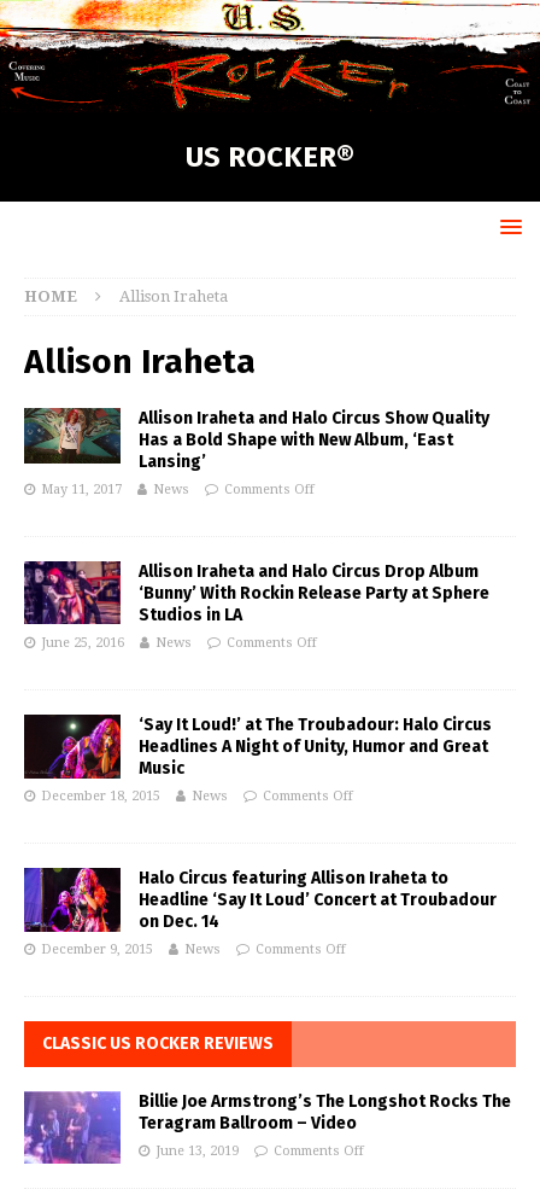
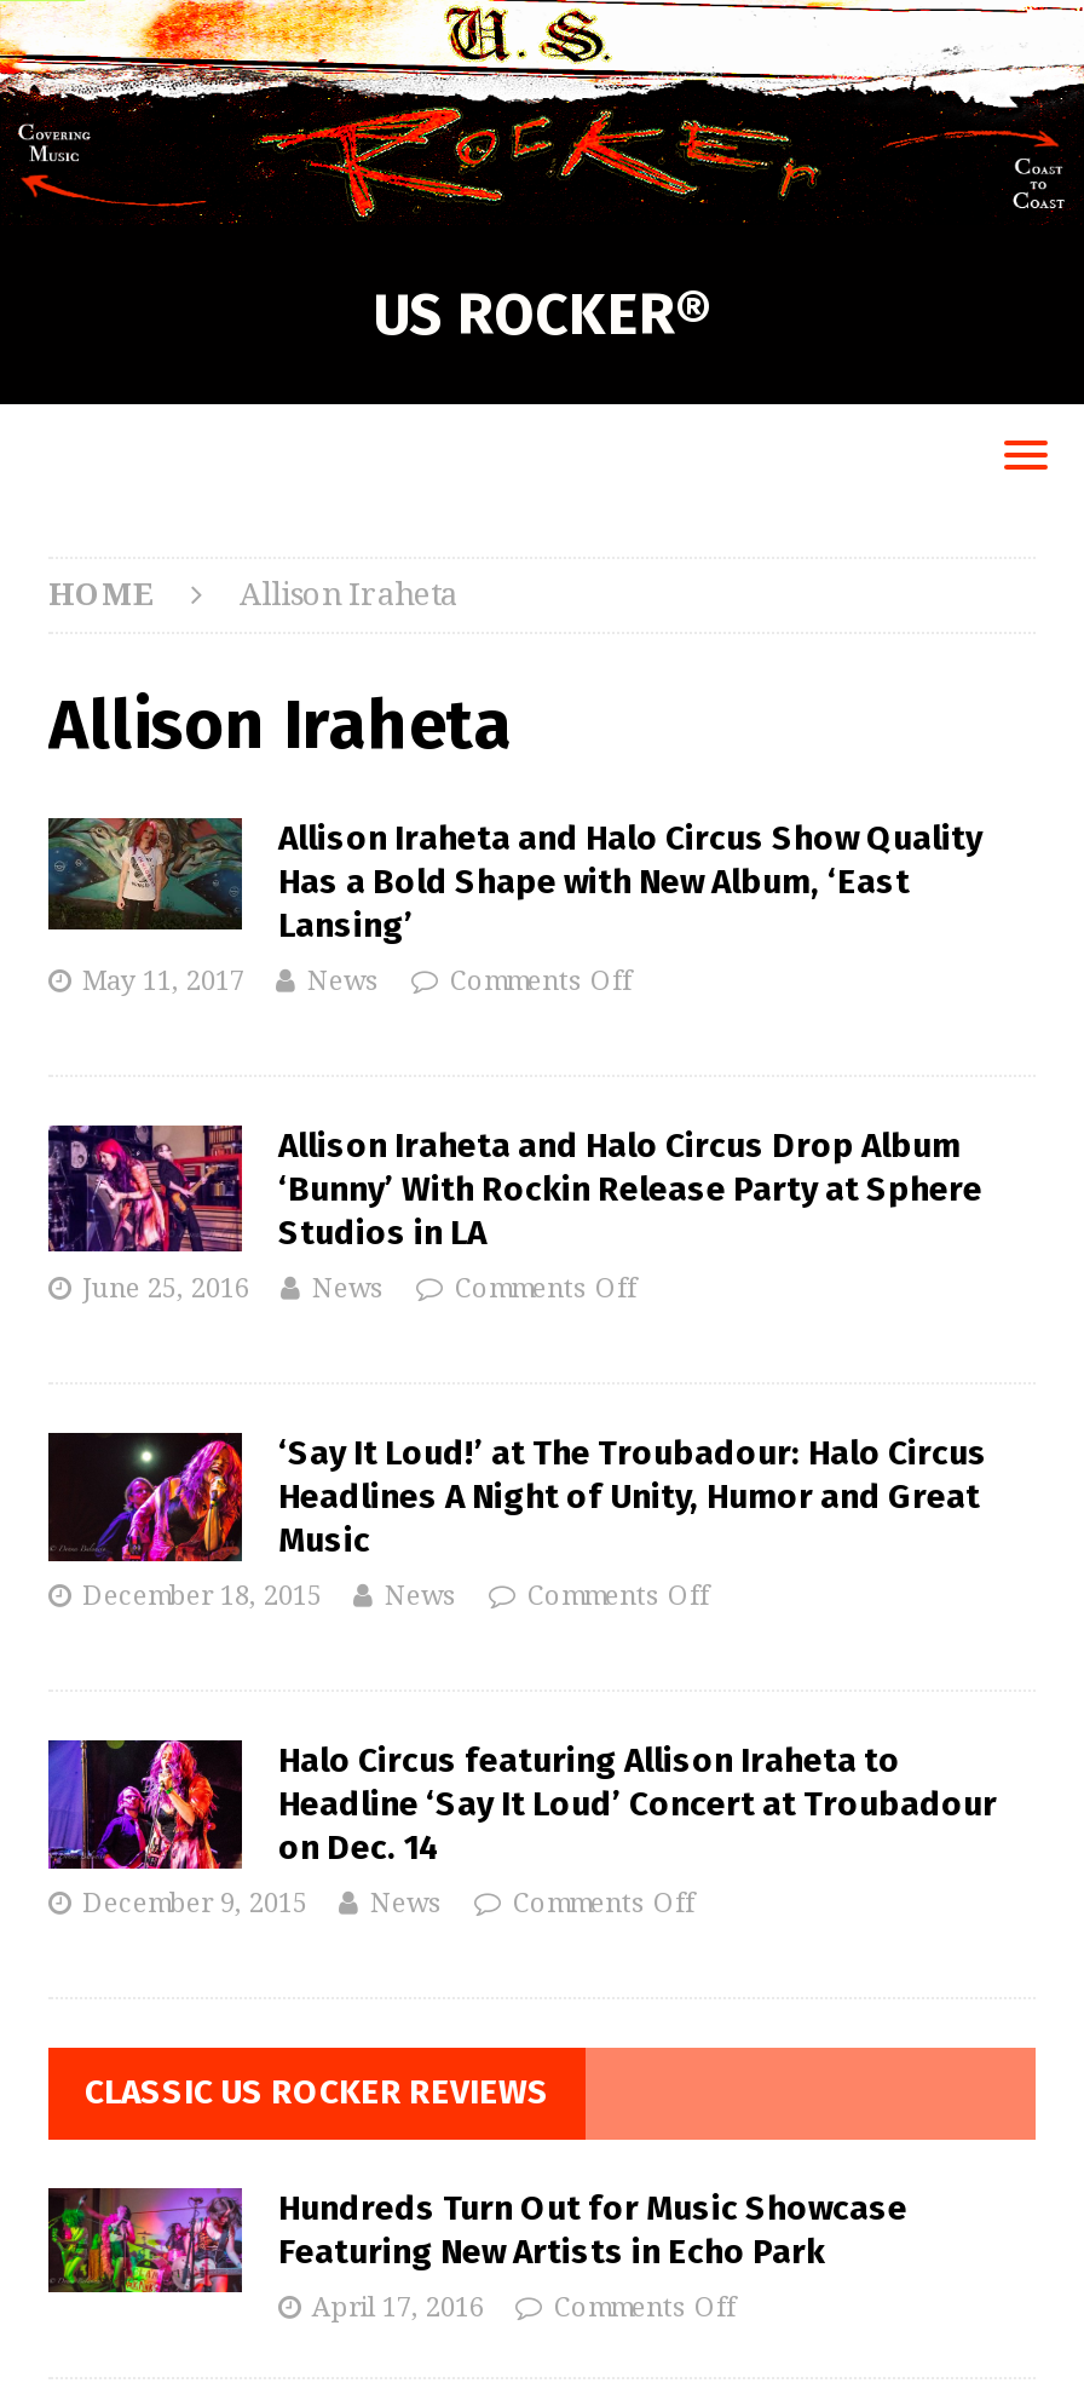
- [image]
- Billie Joe Armstrong’s The Longshot Rocks The
- Teragram Ballroom – Video
+ [image]
+ Hundreds Turn Out for Music Showcase
+ Featuring New Artists in Echo Park

- June 13, 2019
+ April 17, 2016
